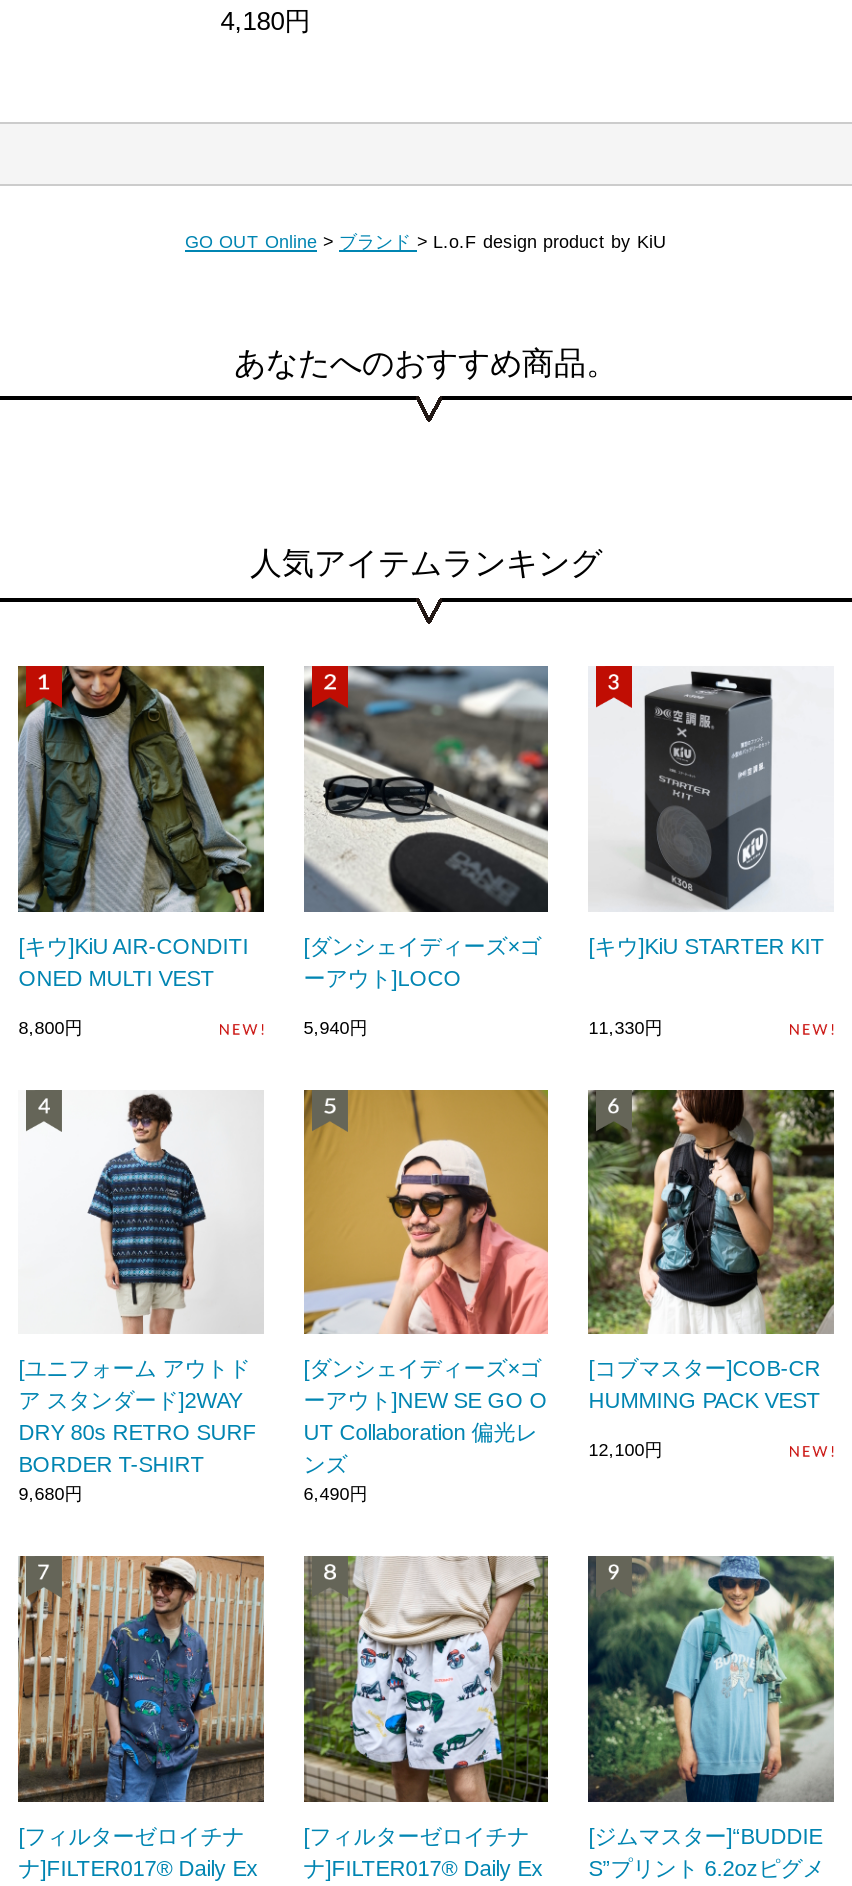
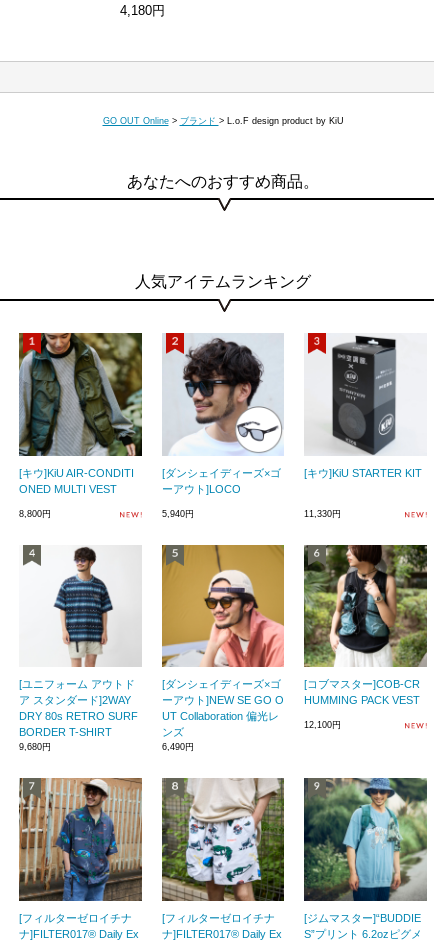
- [image]
+ [image]
